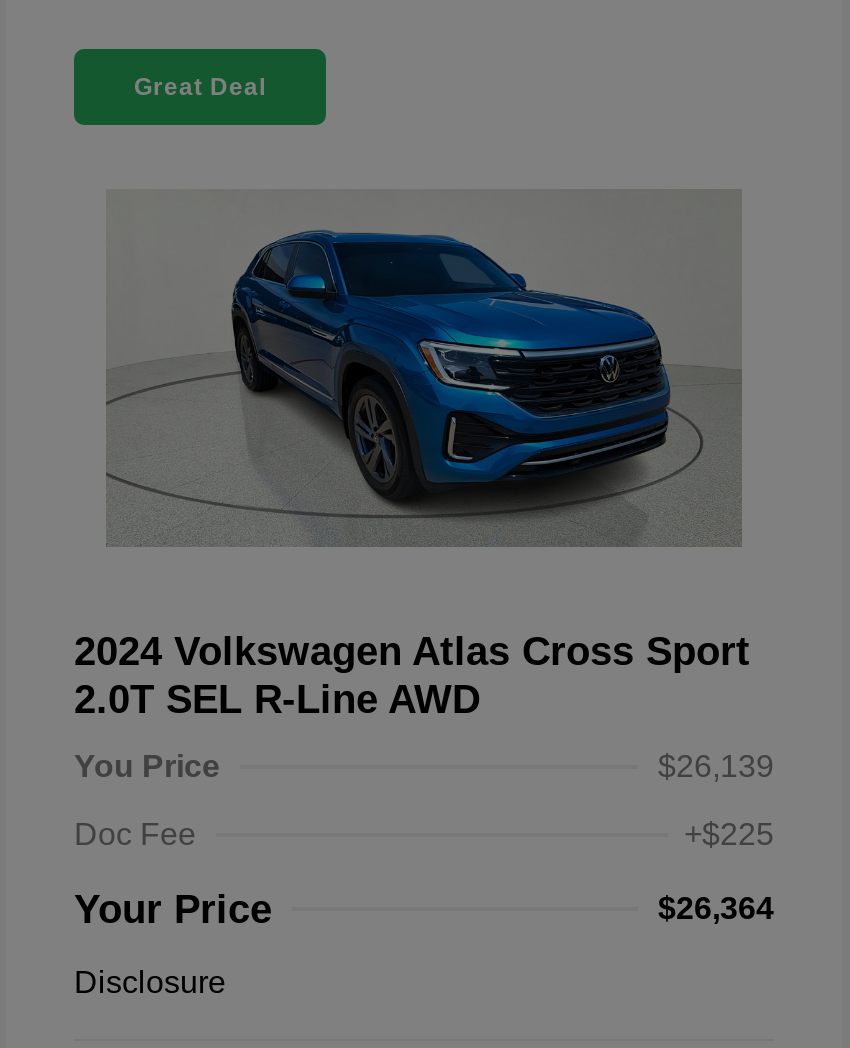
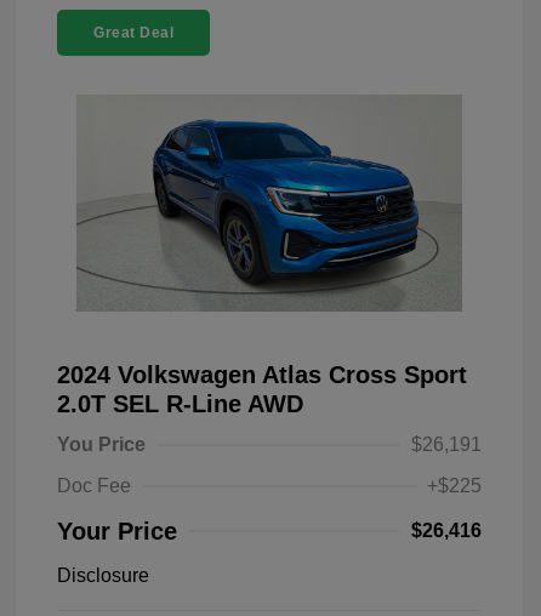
- $26,139
+ $26,191

- $26,364
+ $26,416
